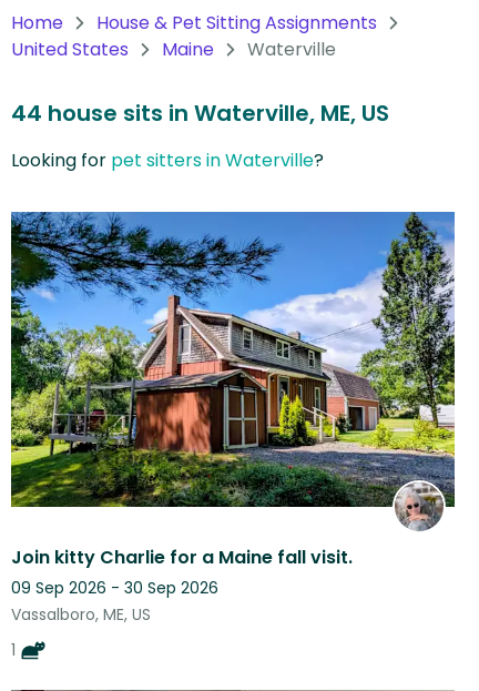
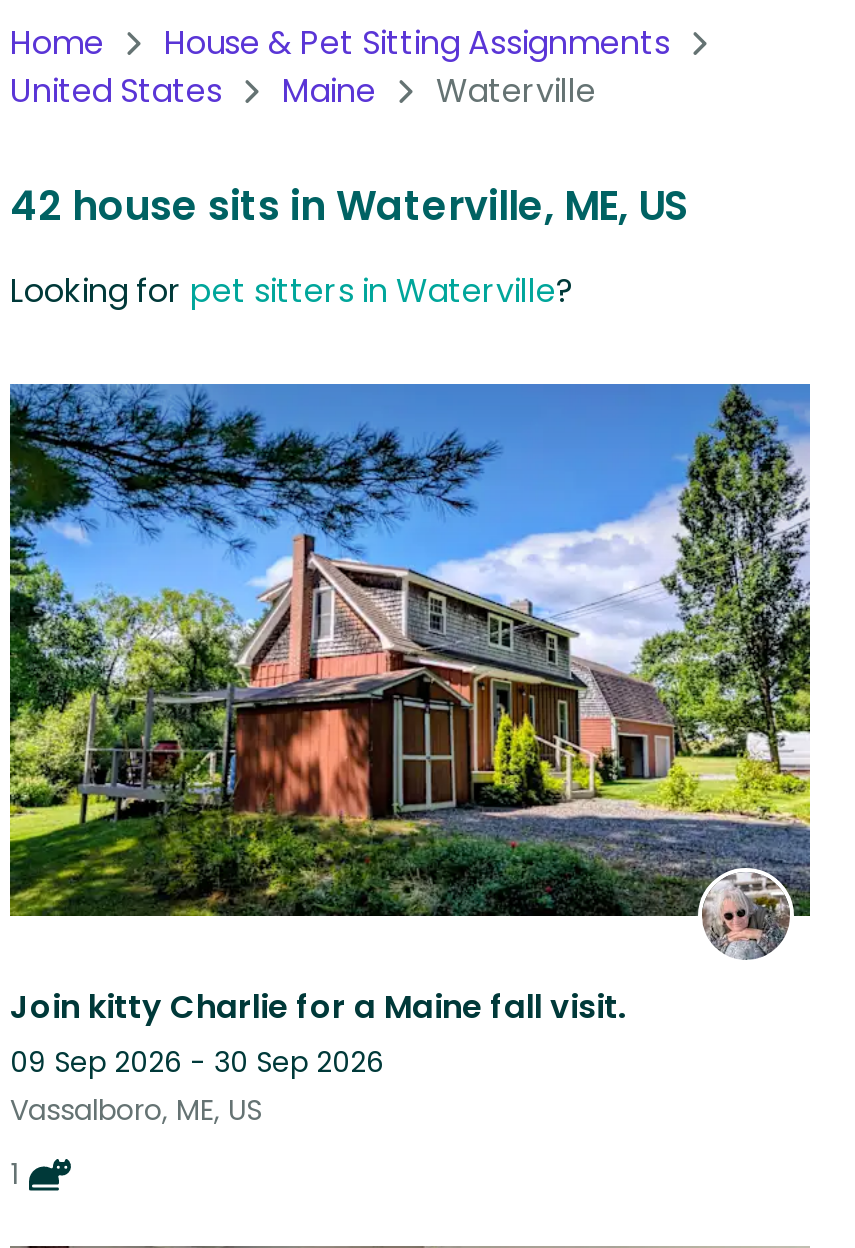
- 44 house sits in Waterville, ME, US
+ 42 house sits in Waterville, ME, US
